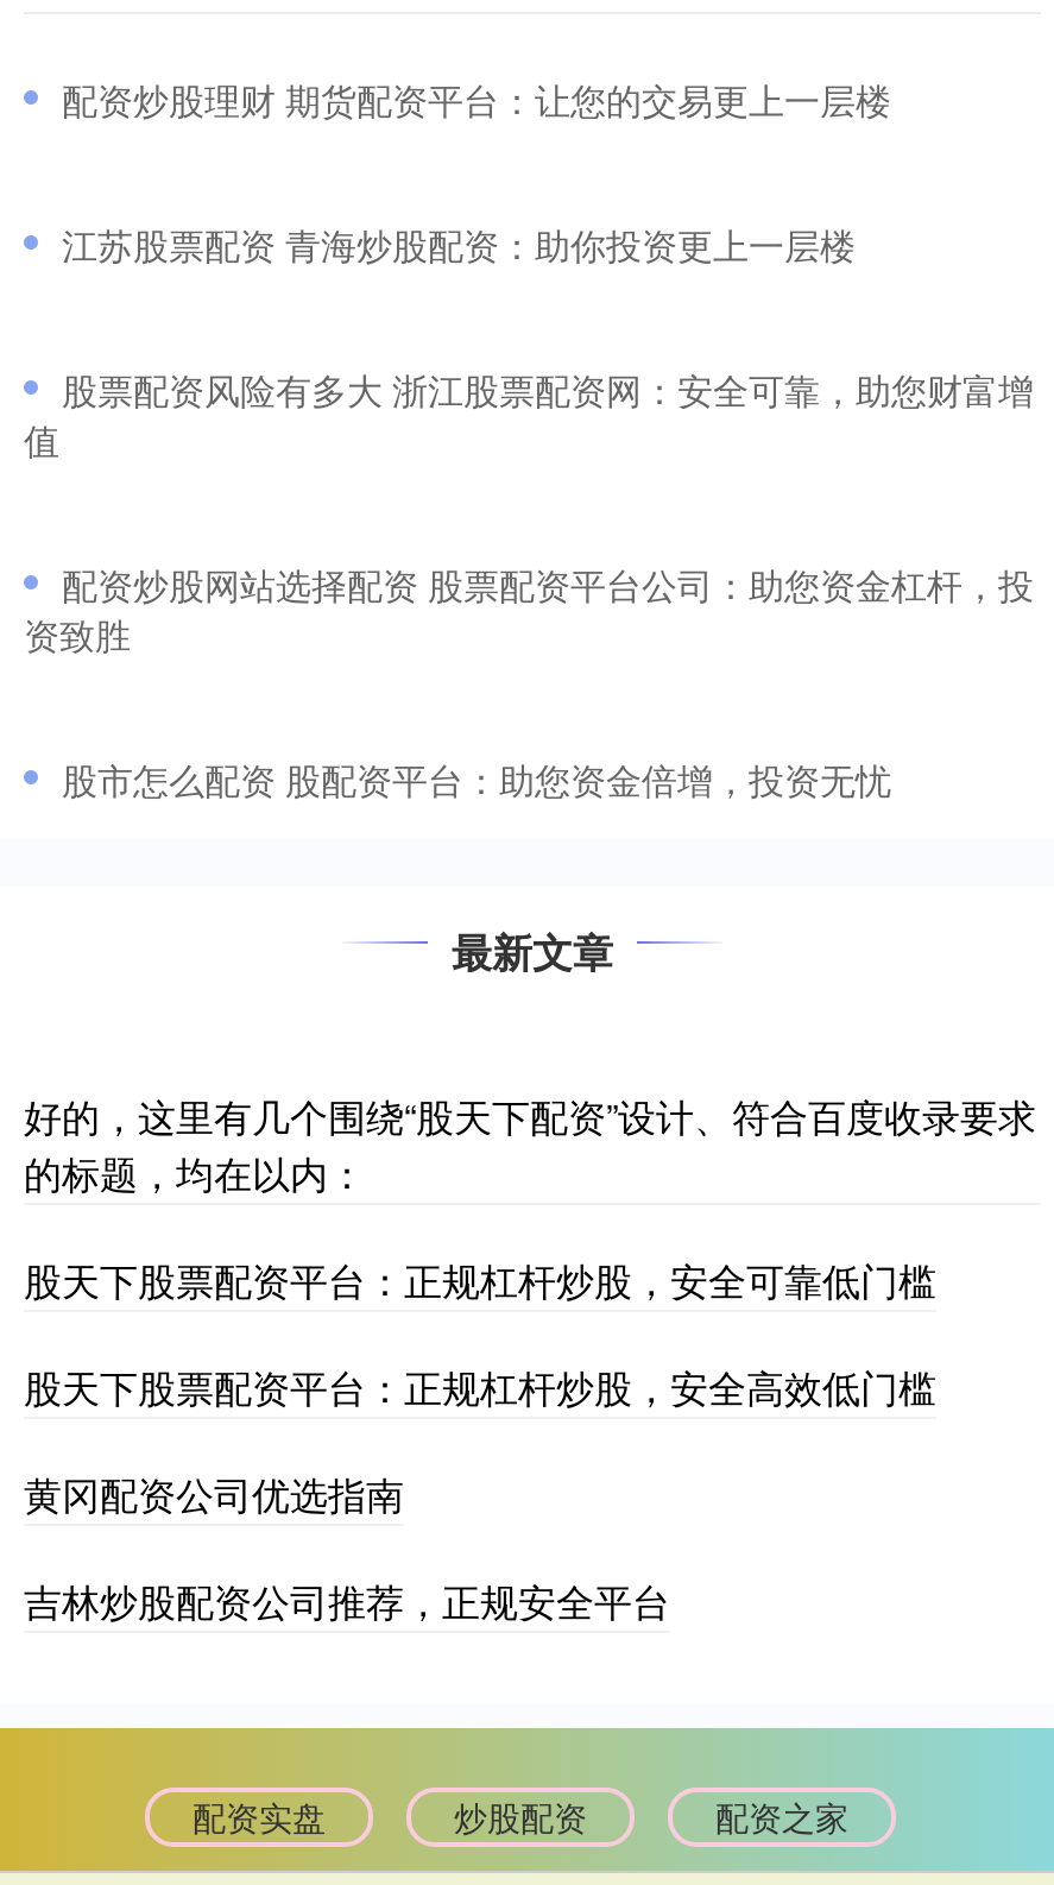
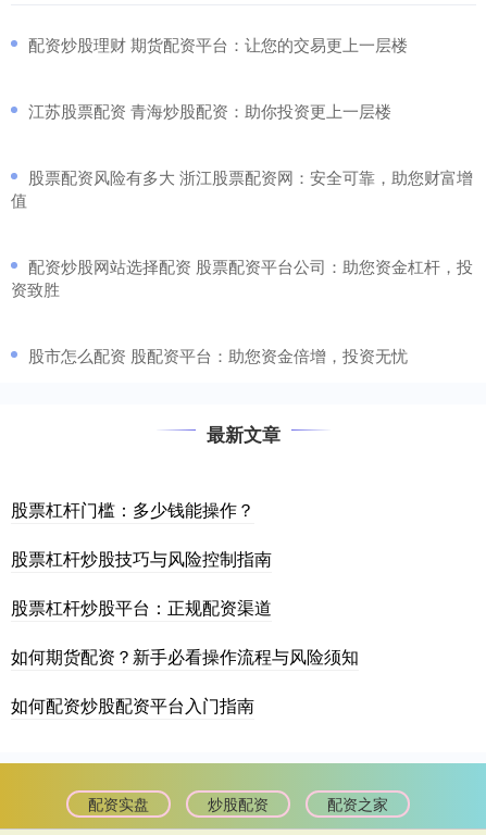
- 好的，这里有几个围绕“股天下配资”设计、符合百度收录要求
- 的标题，均在以内：
+ 股票杠杆门槛：多少钱能操作？

- 股天下股票配资平台：正规杠杆炒股，安全可靠低门槛
+ 股票杠杆炒股技巧与风险控制指南

- 股天下股票配资平台：正规杠杆炒股，安全高效低门槛
+ 股票杠杆炒股平台：正规配资渠道

- 黄冈配资公司优选指南
+ 如何期货配资？新手必看操作流程与风险须知

- 吉林炒股配资公司推荐，正规安全平台
+ 如何配资炒股配资平台入门指南
